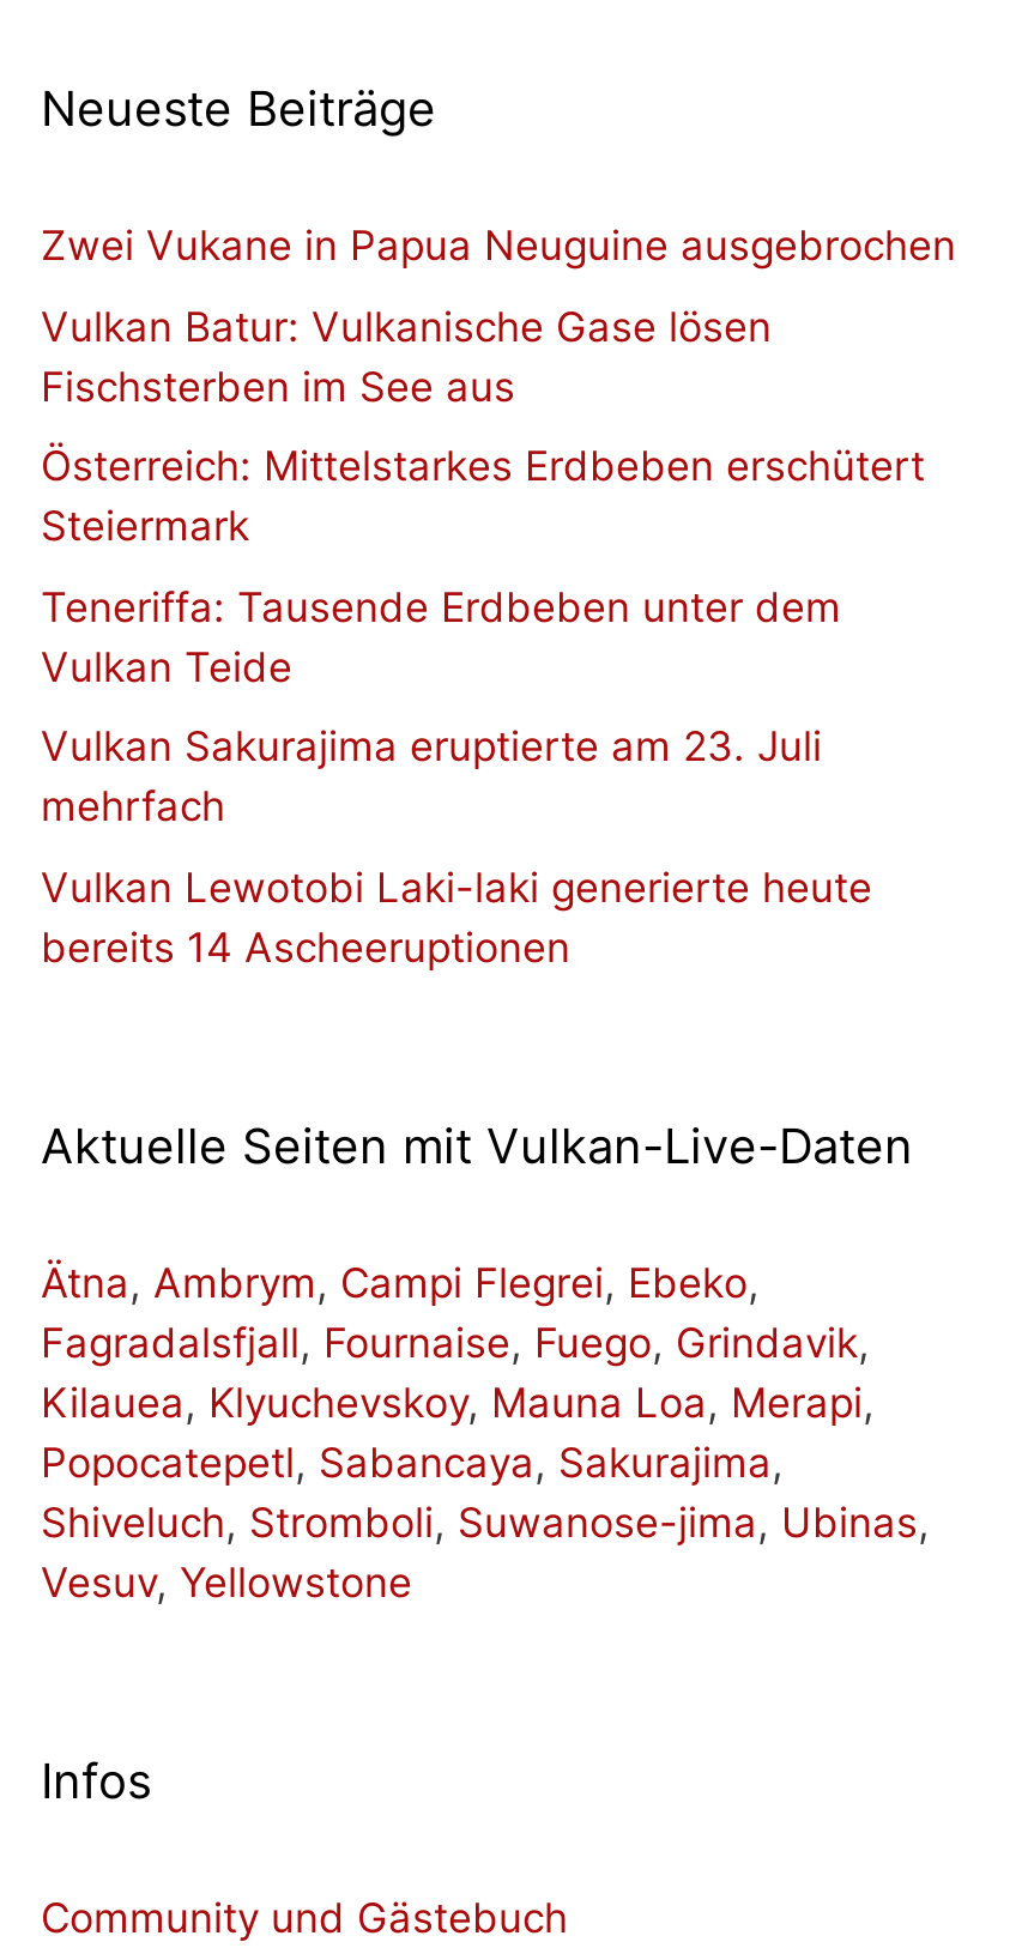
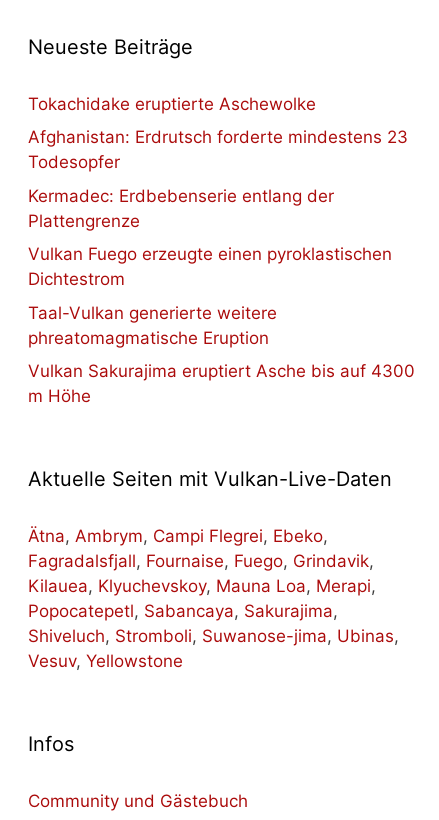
- Zwei Vukane in Papua Neuguine ausgebrochen
+ Tokachidake eruptierte Aschewolke

- Vulkan Batur: Vulkanische Gase lösen
- Fischsterben im See aus
+ Afghanistan: Erdrutsch forderte mindestens 23
+ Todesopfer

- Österreich: Mittelstarkes Erdbeben erschütert
- Steiermark
+ Kermadec: Erdbebenserie entlang der
+ Plattengrenze

- Teneriffa: Tausende Erdbeben unter dem
- Vulkan Teide
+ Vulkan Fuego erzeugte einen pyroklastischen
+ Dichtestrom

- Vulkan Sakurajima eruptierte am 23. Juli
- mehrfach
+ Taal-Vulkan generierte weitere
+ phreatomagmatische Eruption

- Vulkan Lewotobi Laki-laki generierte heute
- bereits 14 Ascheeruptionen
+ Vulkan Sakurajima eruptiert Asche bis auf 4300
+ m Höhe
